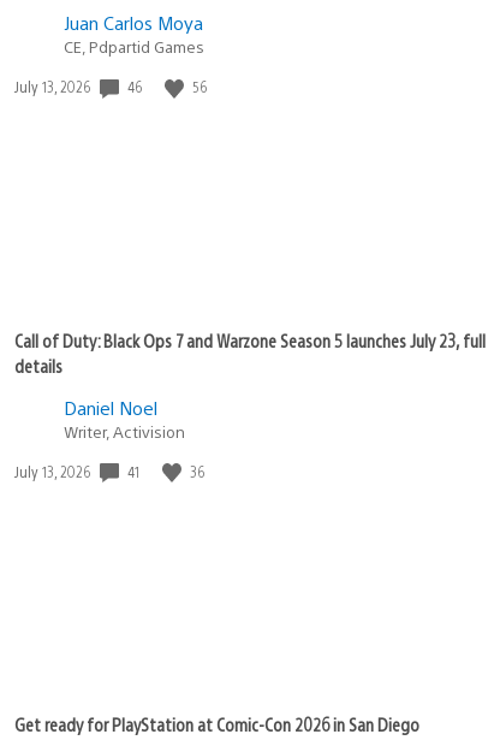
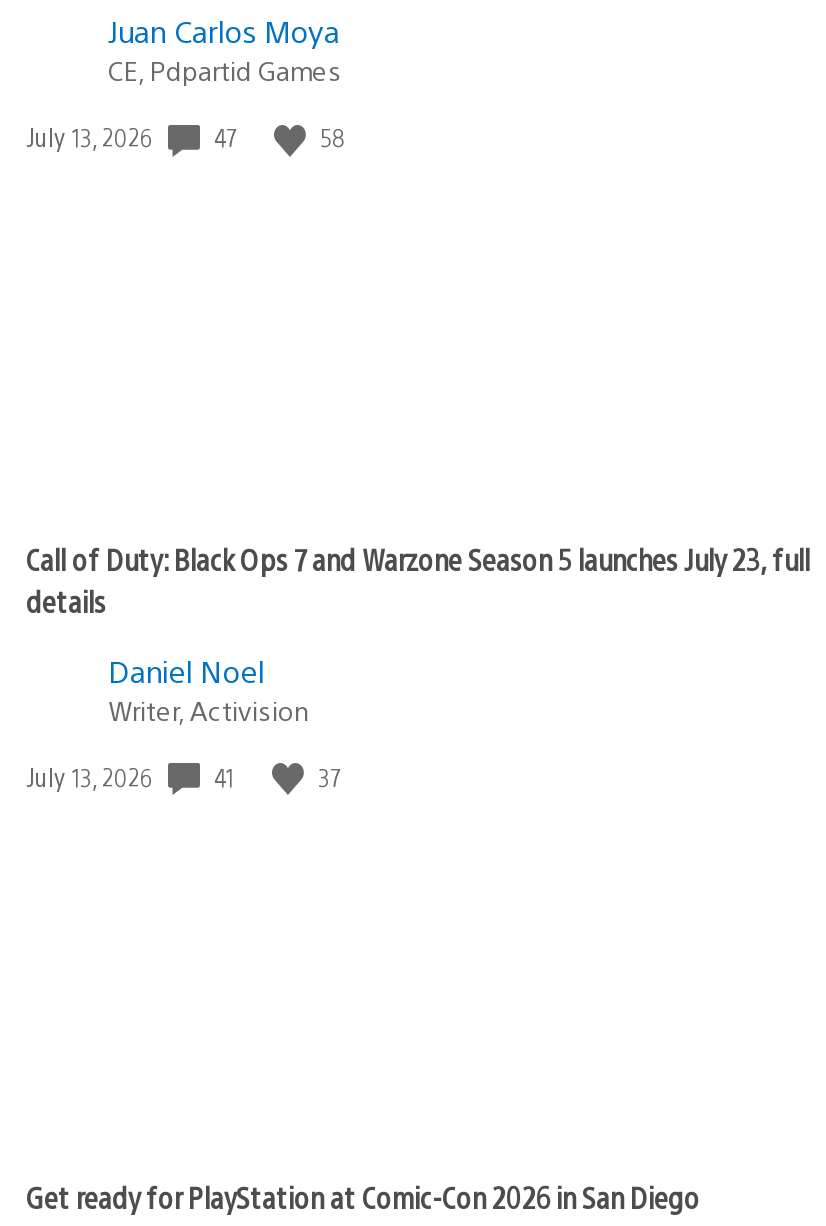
- 46
+ 47

- 56
+ 58

- 36
+ 37
